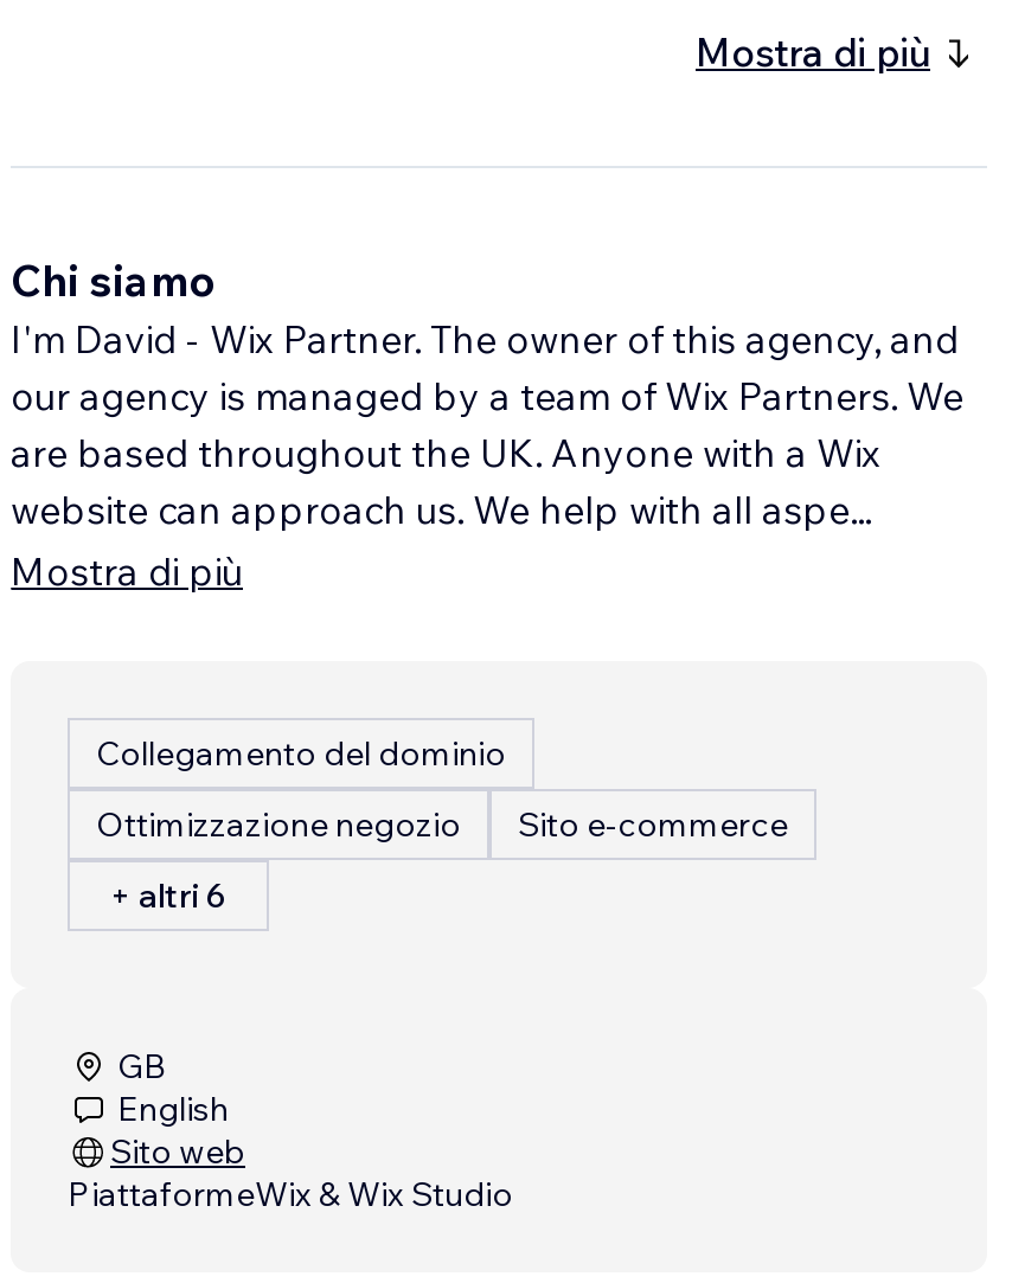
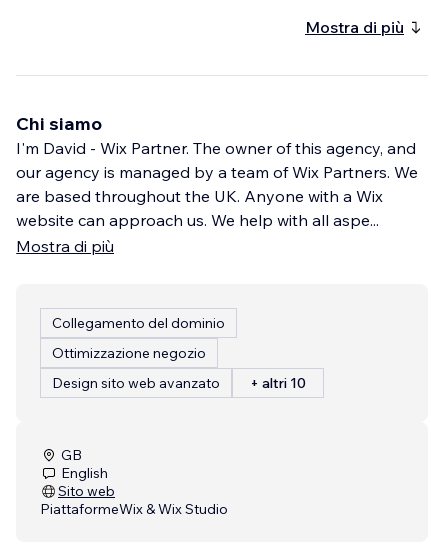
- Sito e-commerce
- + altri 6
+ Design sito web avanzato
+ + altri 10
